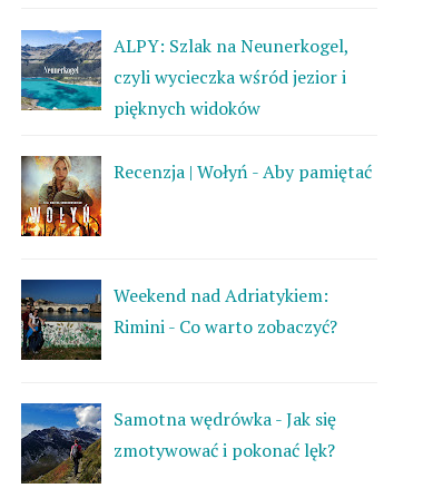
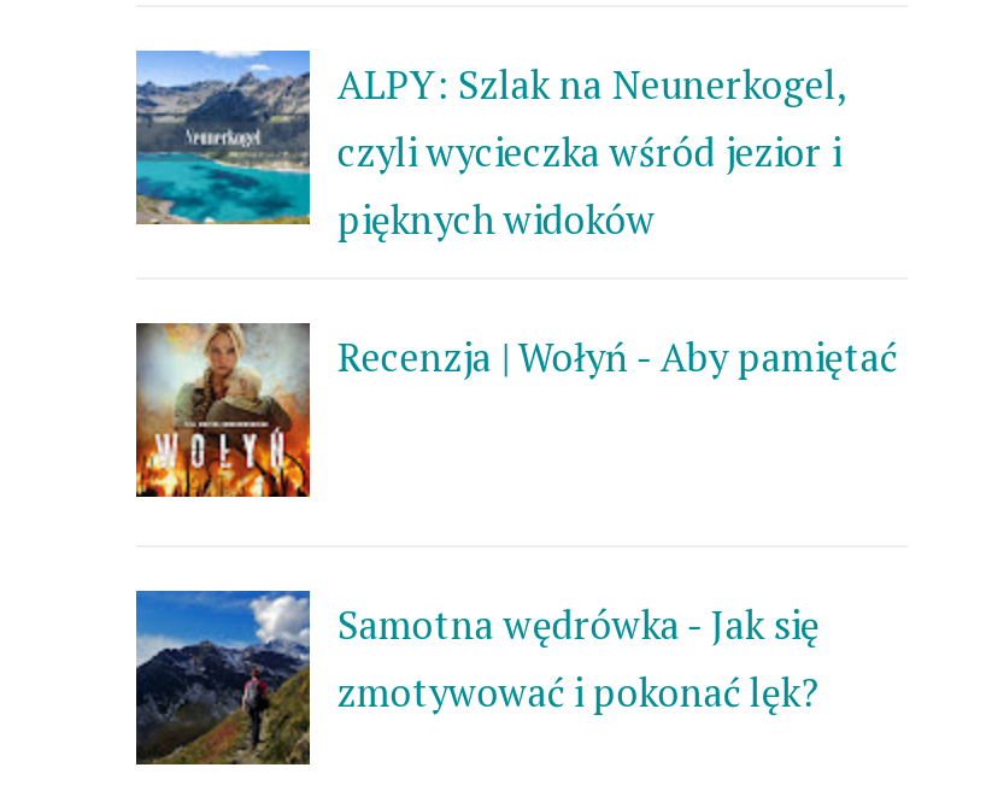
- [image]
- Weekend nad Adriatykiem:
- Rimini - Co warto zobaczyć?
